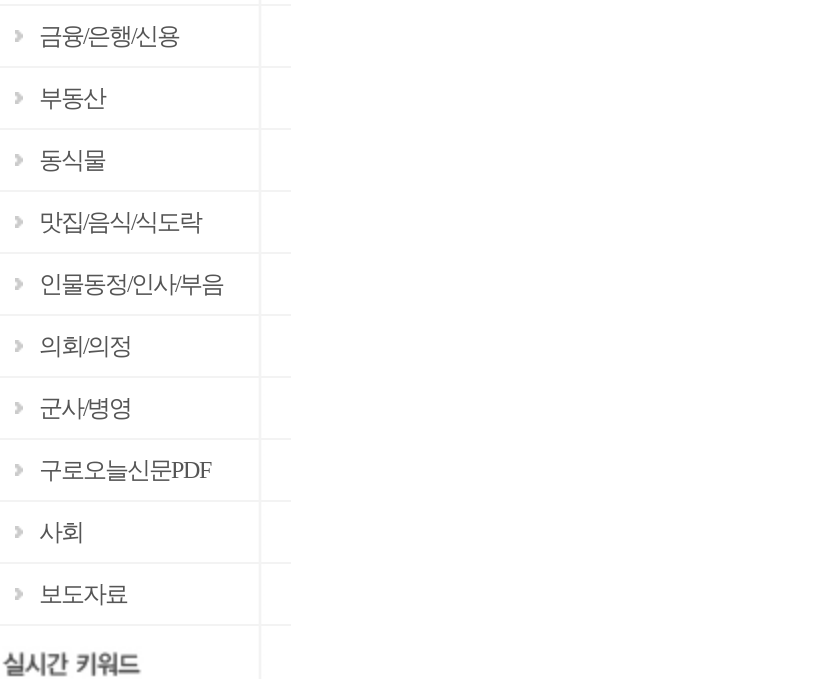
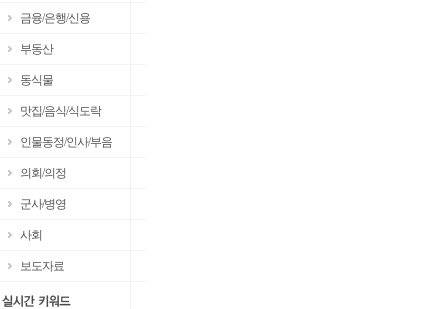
- 구로오늘신문PDF
